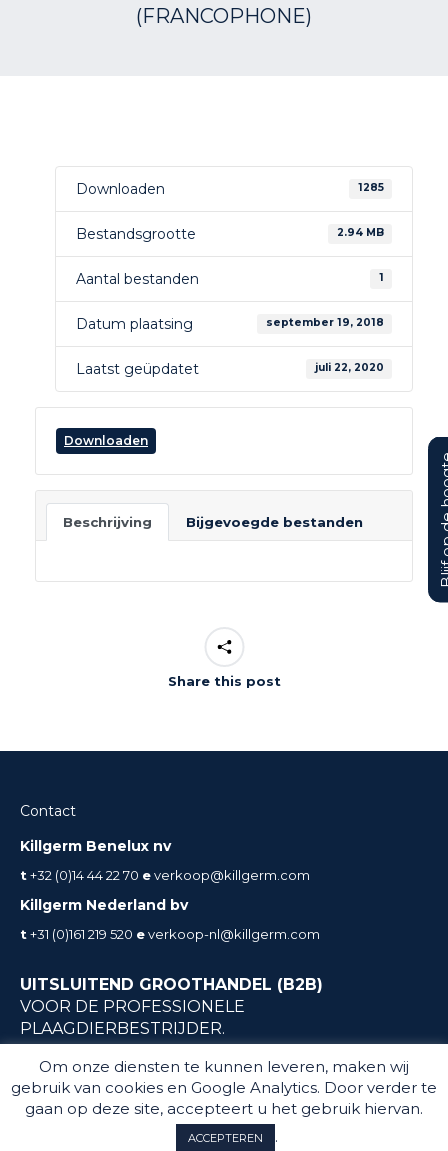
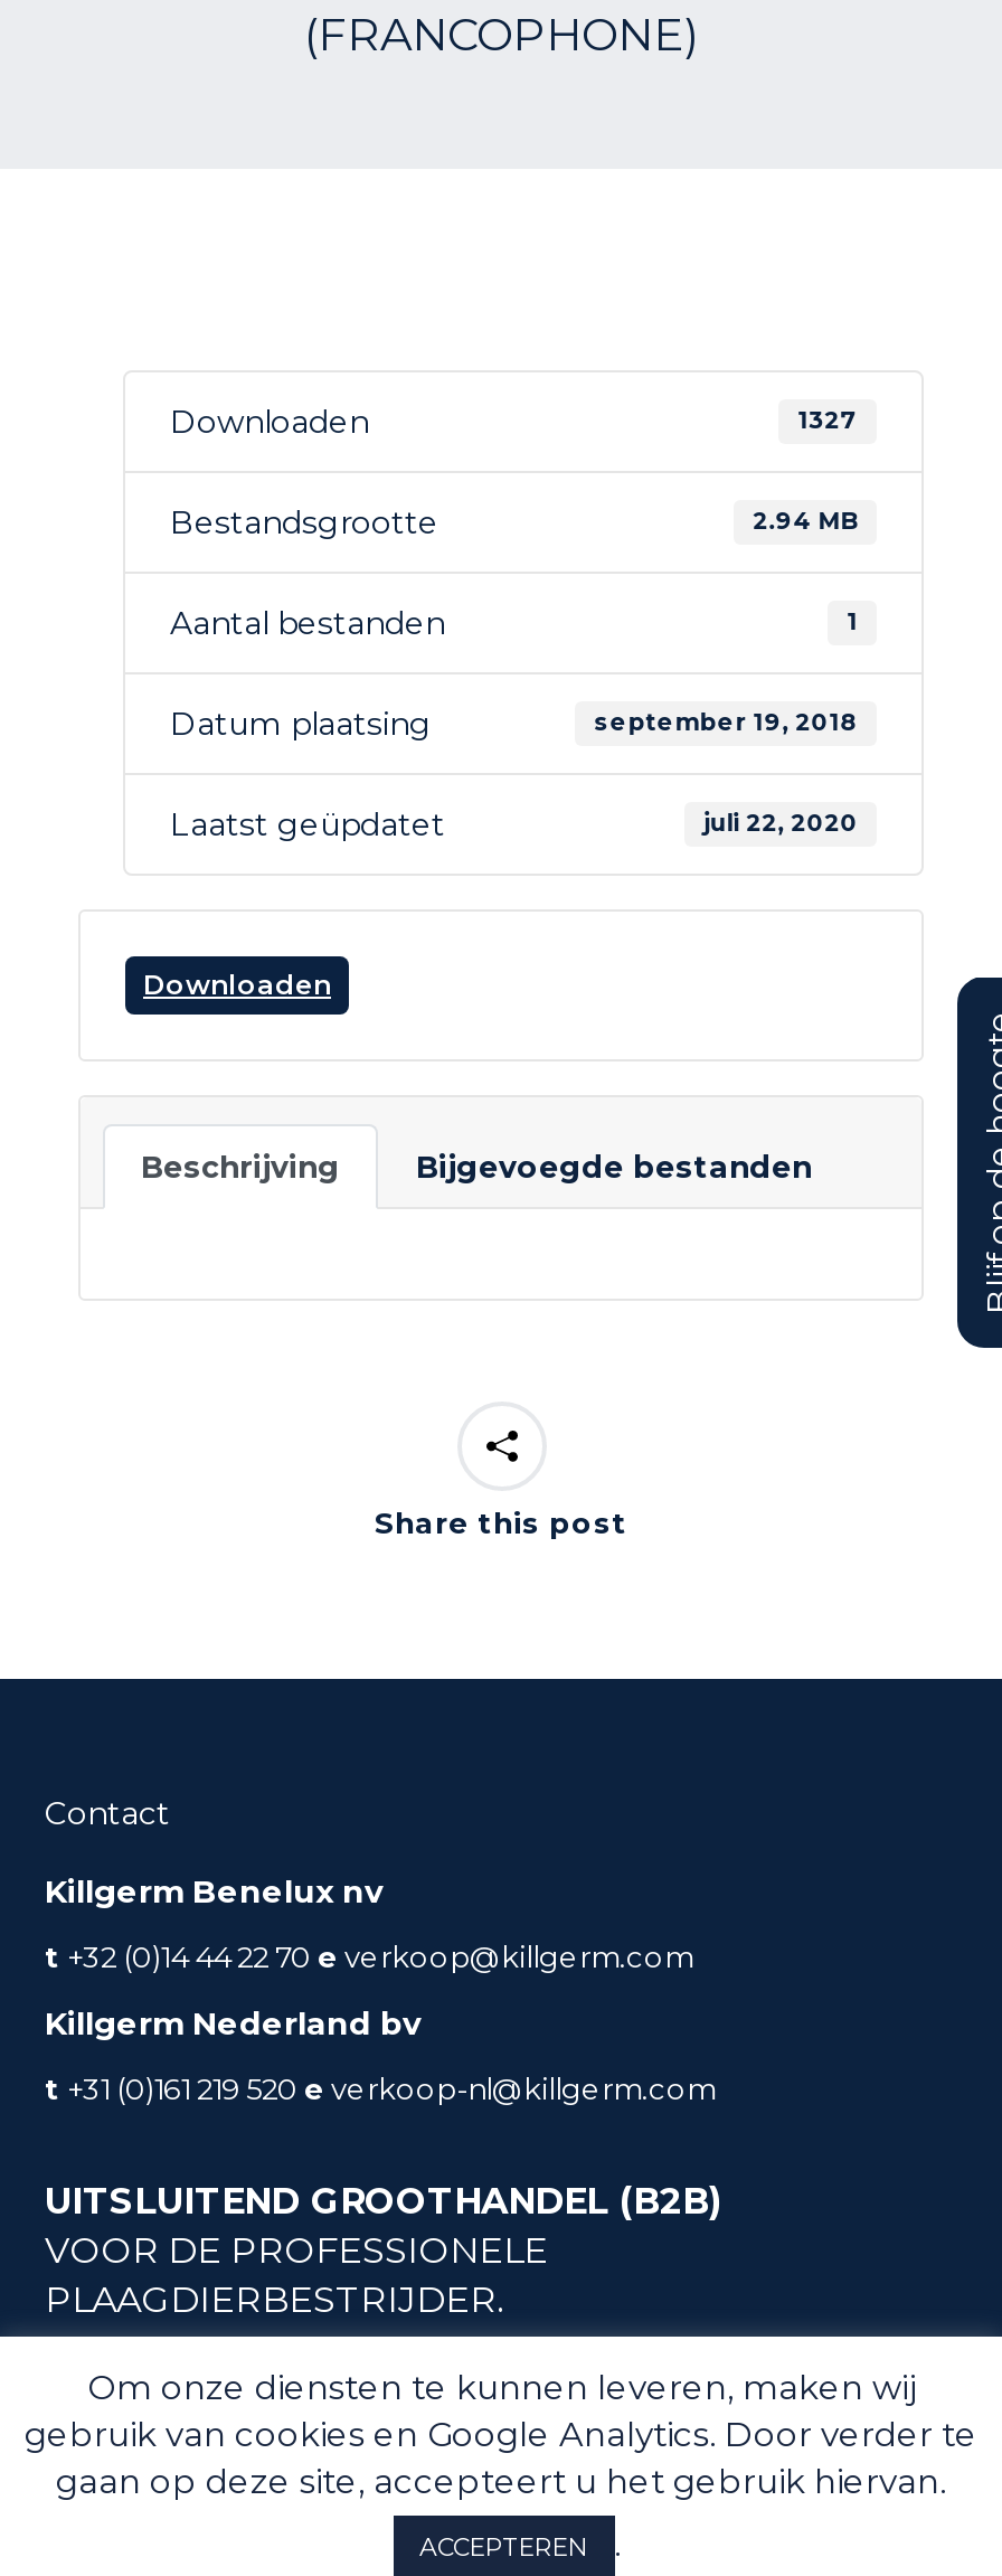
- 1285
+ 1327
